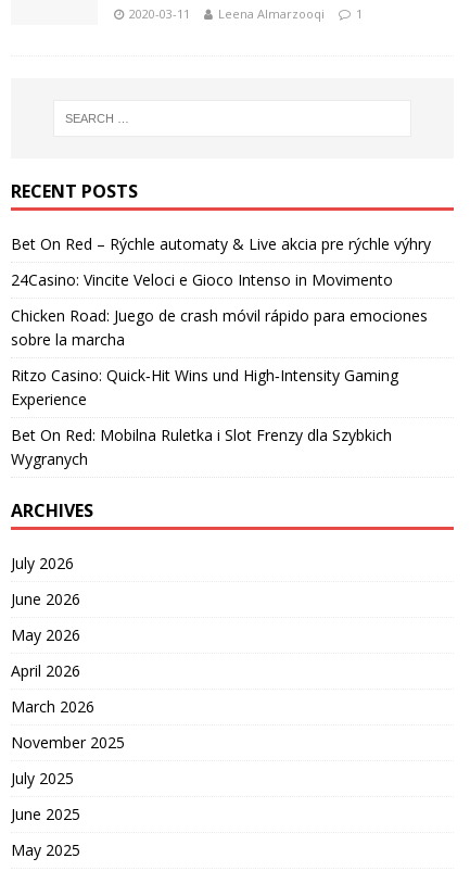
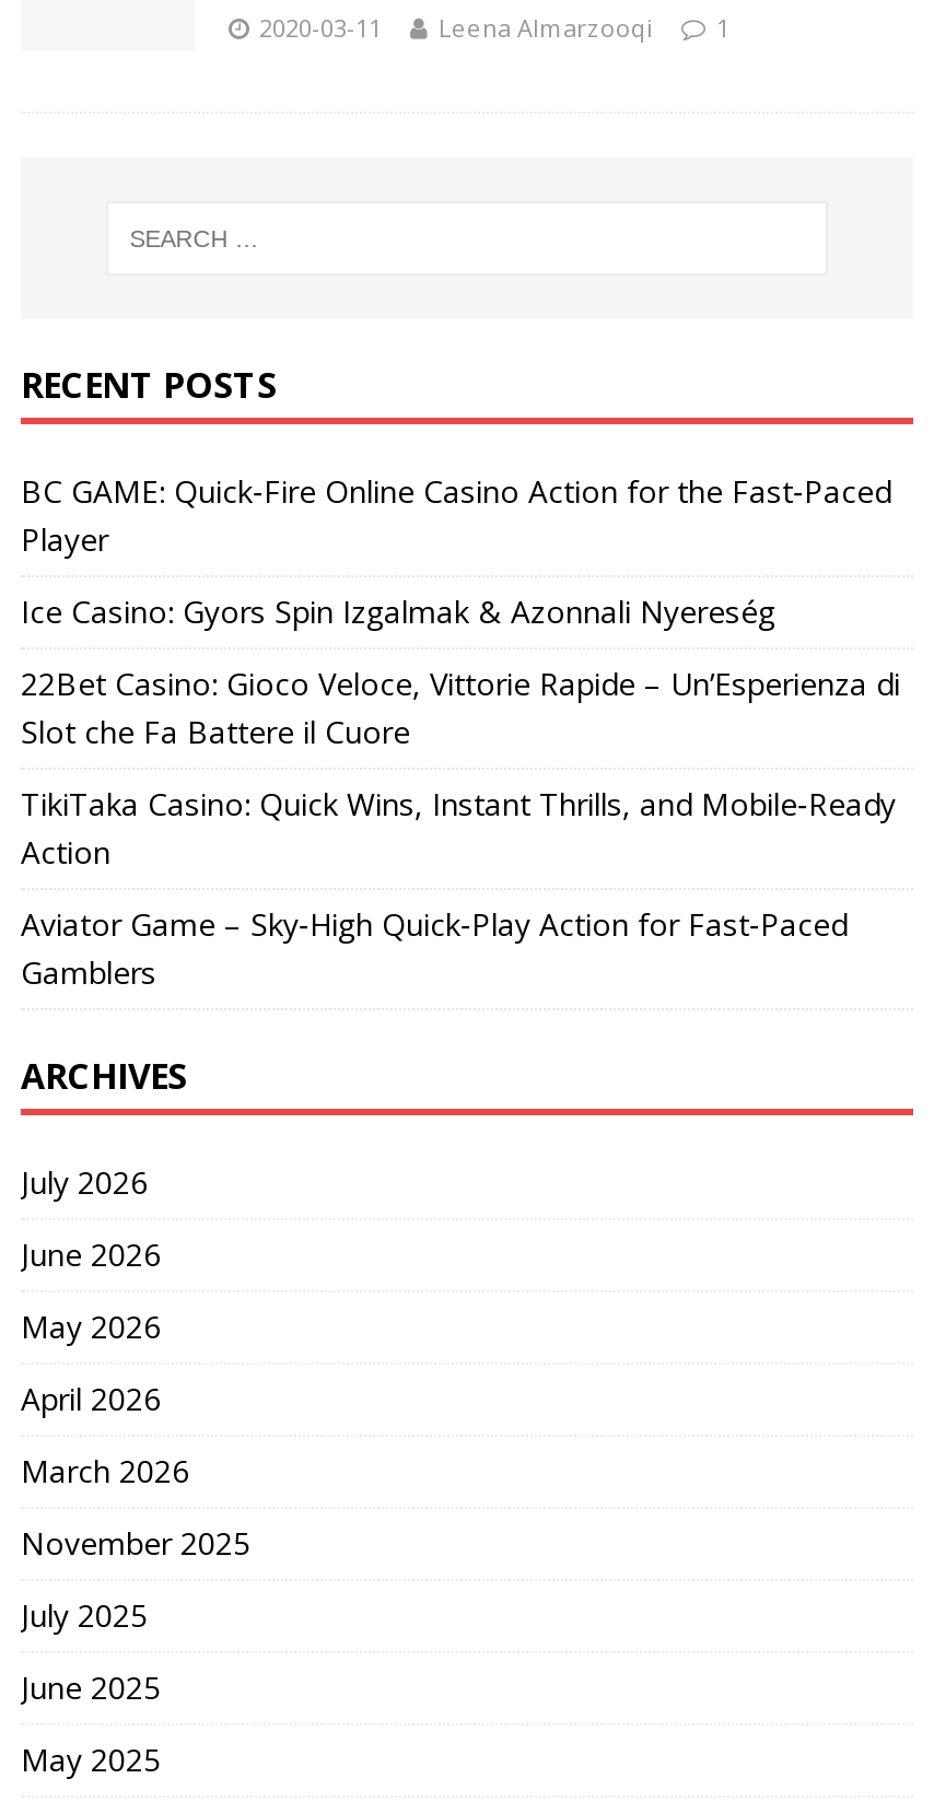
- Bet On Red – Rýchle automaty & Live akcia pre rýchle výhry
+ BC GAME: Quick‑Fire Online Casino Action for the Fast‑Paced
+ Player

- 24Casino: Vincite Veloci e Gioco Intenso in Movimento
+ Ice Casino: Gyors Spin Izgalmak & Azonnali Nyereség

- Chicken Road: Juego de crash móvil rápido para emociones
- sobre la marcha
+ 22Bet Casino: Gioco Veloce, Vittorie Rapide – Un’Esperienza di
+ Slot che Fa Battere il Cuore

- Ritzo Casino: Quick‑Hit Wins und High‑Intensity Gaming
- Experience
+ TikiTaka Casino: Quick Wins, Instant Thrills, and Mobile‑Ready
+ Action

- Bet On Red: Mobilna Ruletka i Slot Frenzy dla Szybkich
- Wygranych
+ Aviator Game – Sky‑High Quick‑Play Action for Fast‑Paced
+ Gamblers
